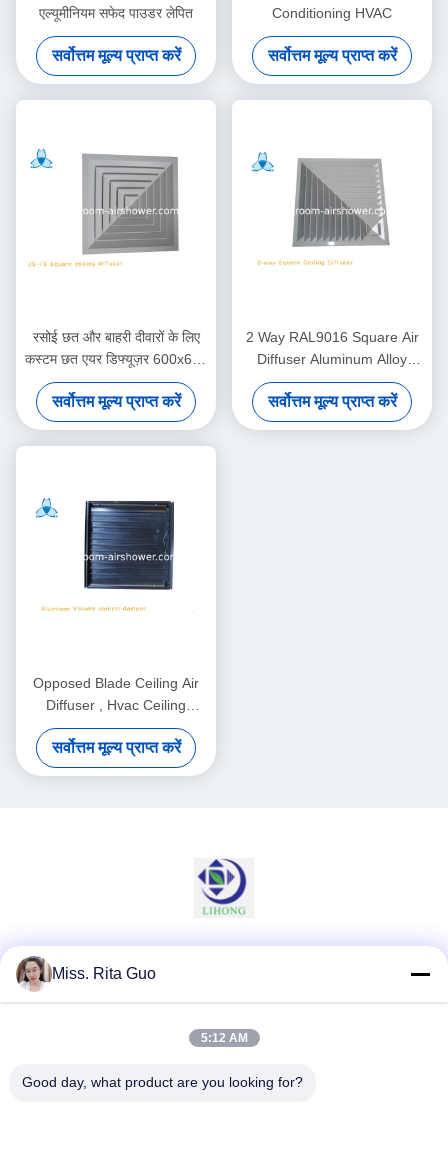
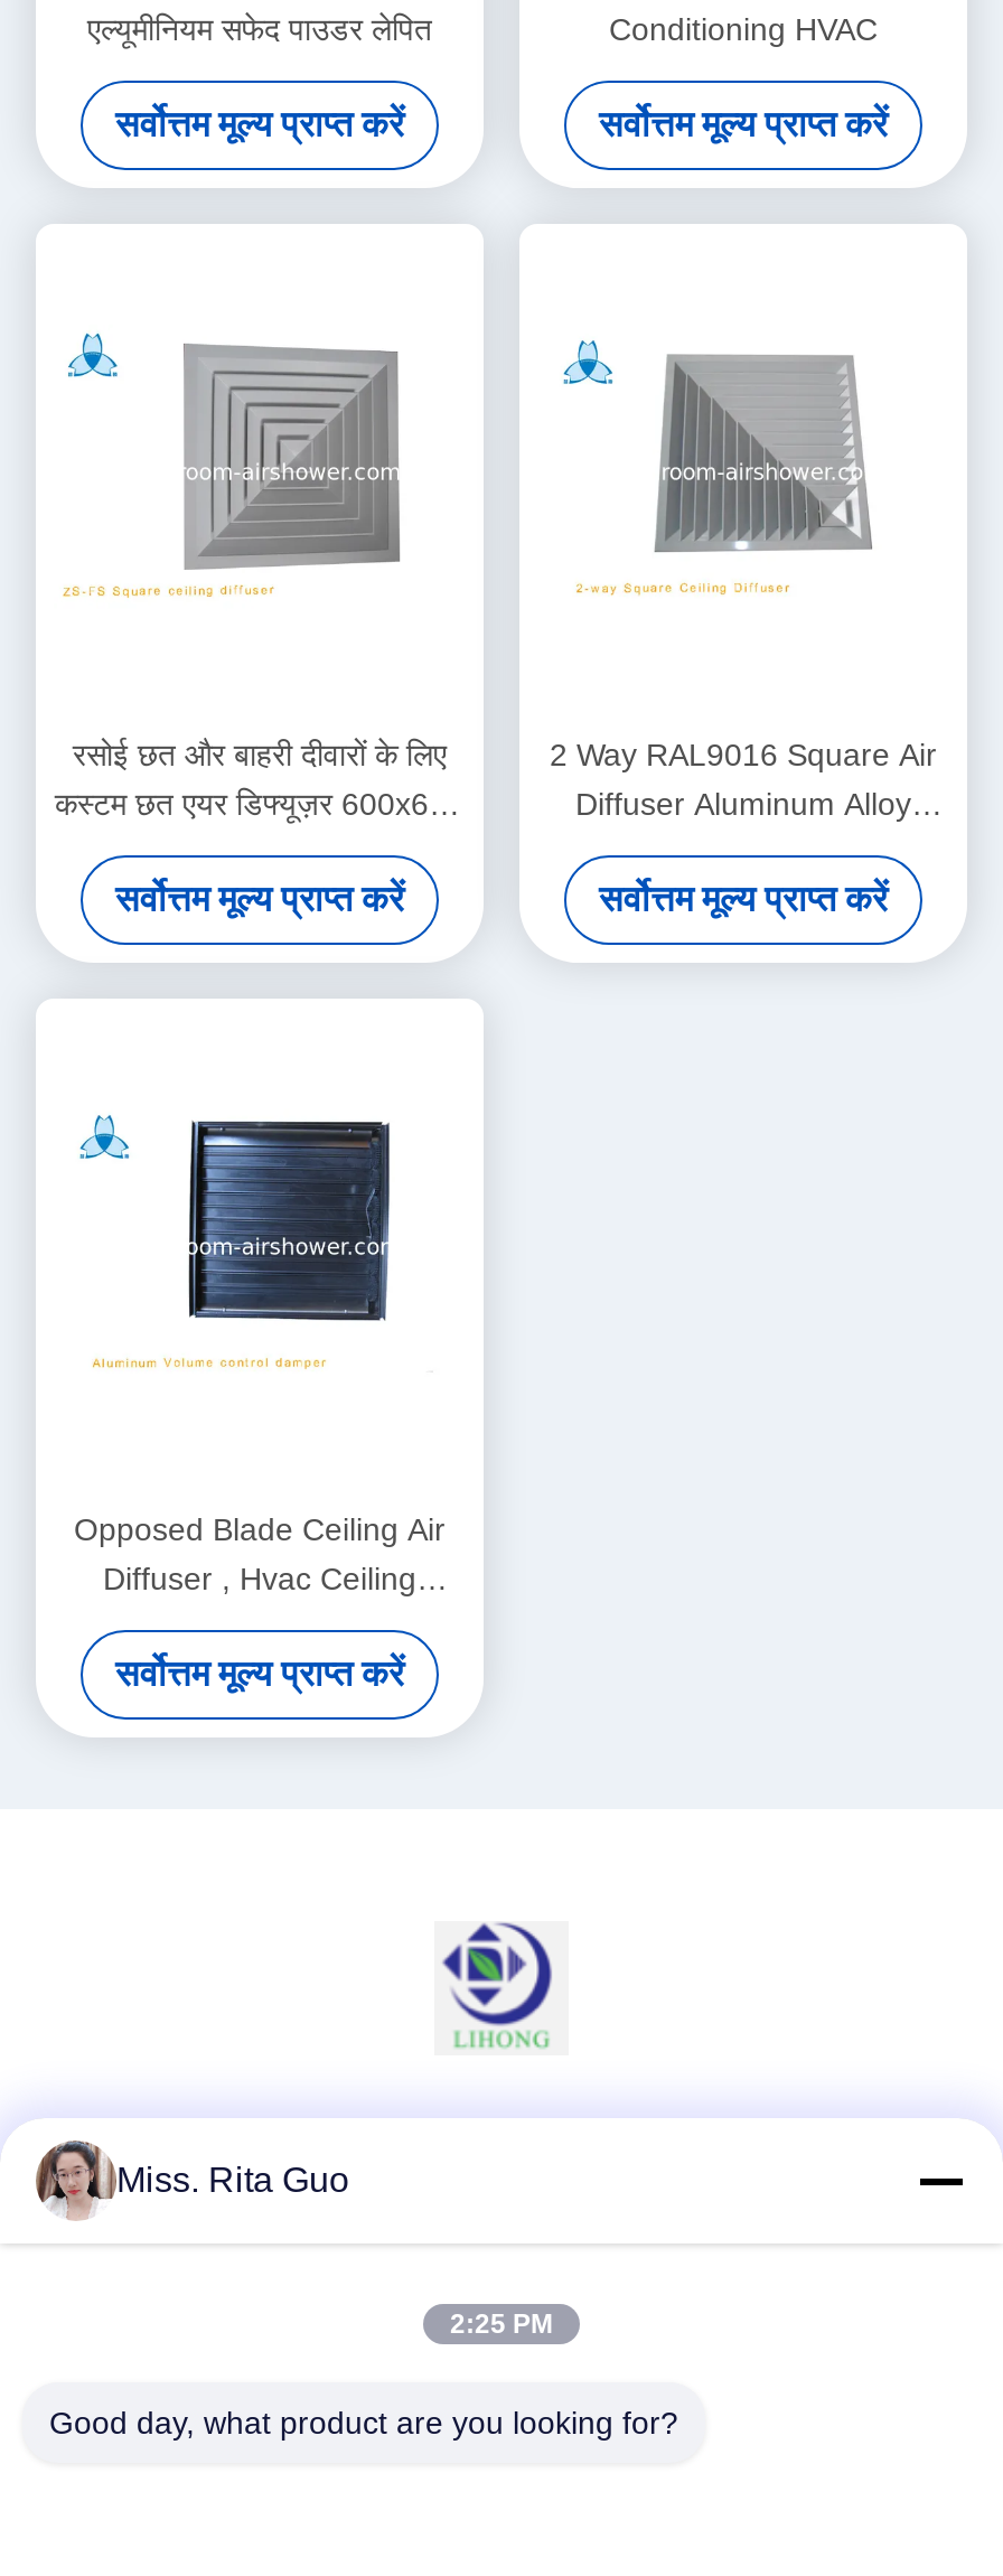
- 5:12 AM
+ 2:25 PM
